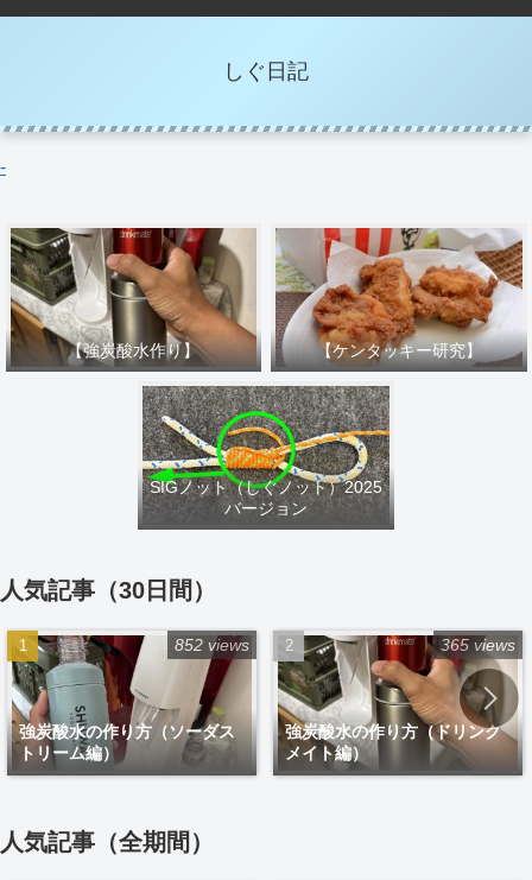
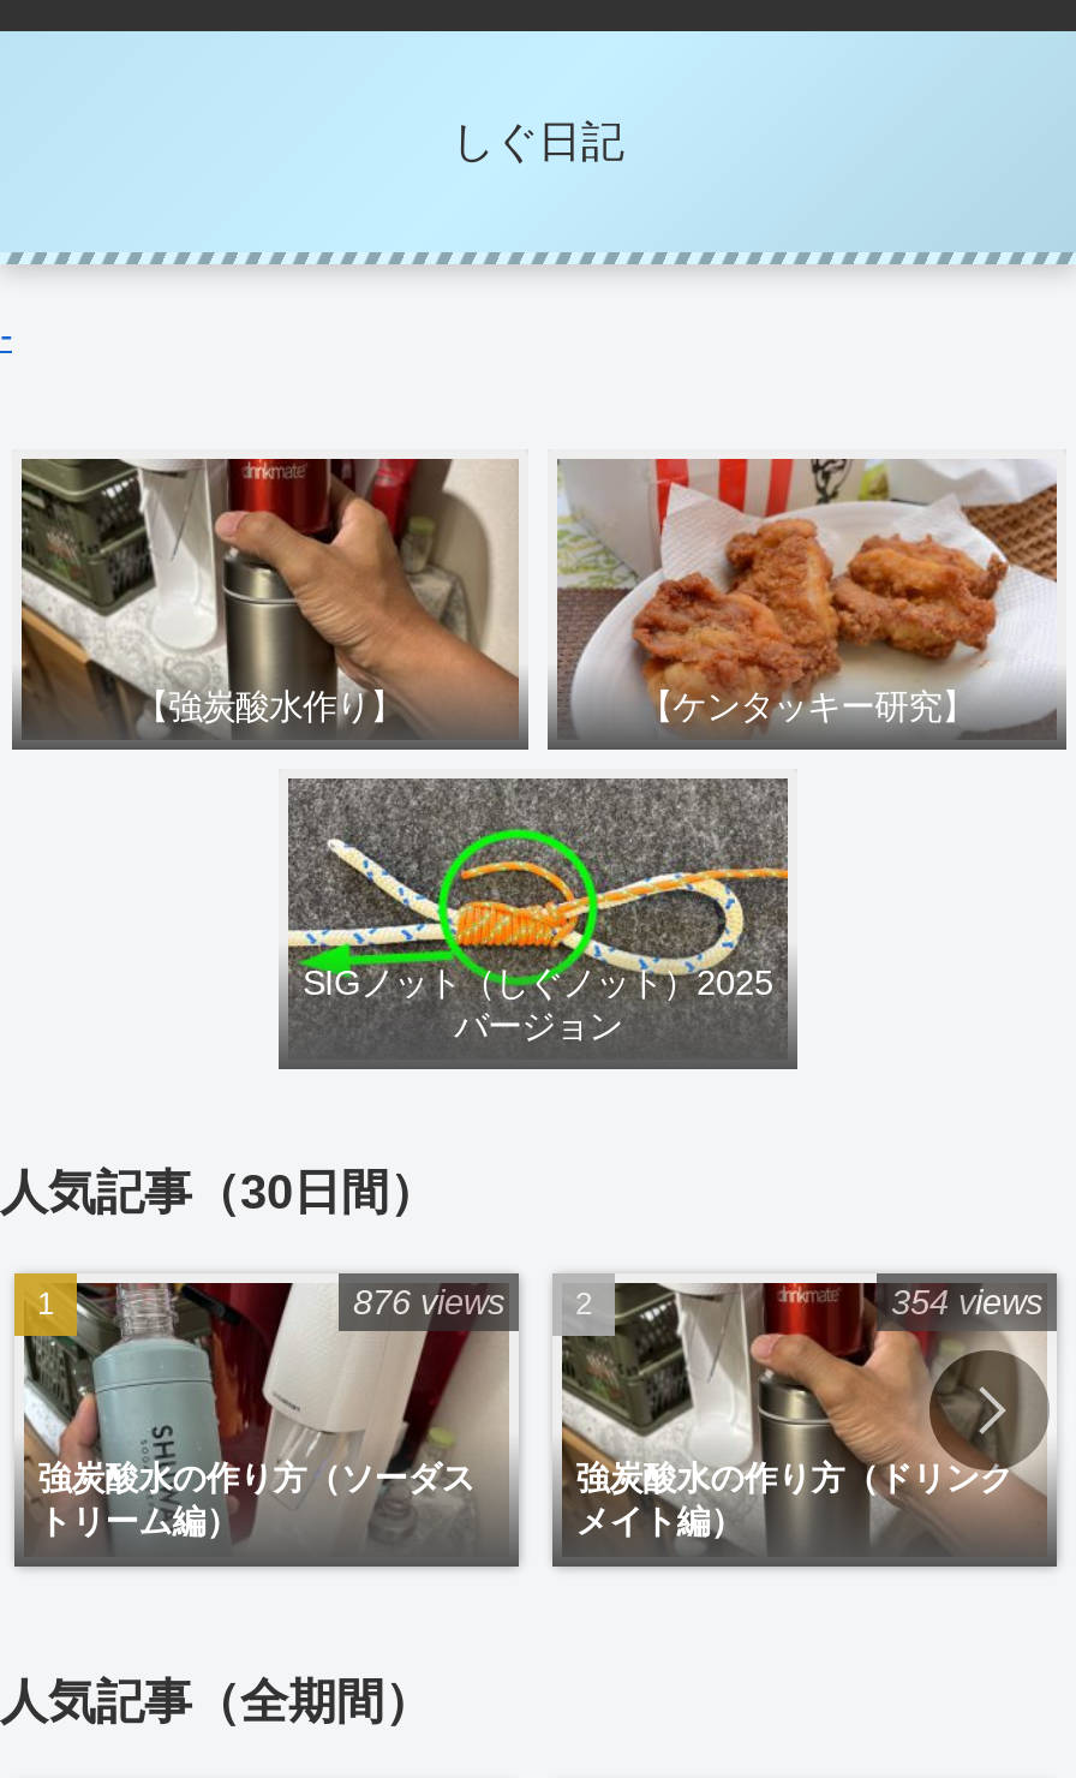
- 852 views
+ 876 views

- 365 views
+ 354 views
